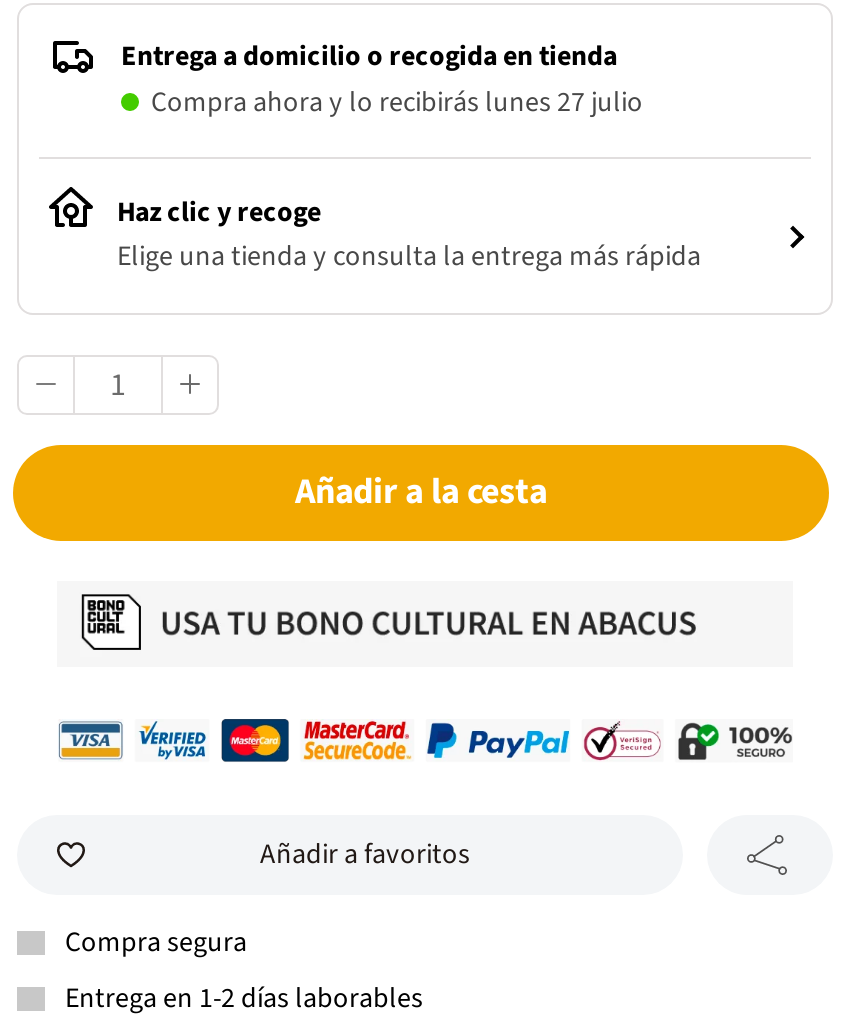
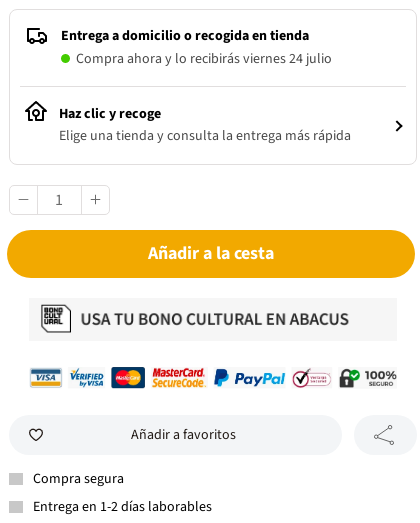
- Compra ahora y lo recibirás lunes 27 julio
+ Compra ahora y lo recibirás viernes 24 julio
